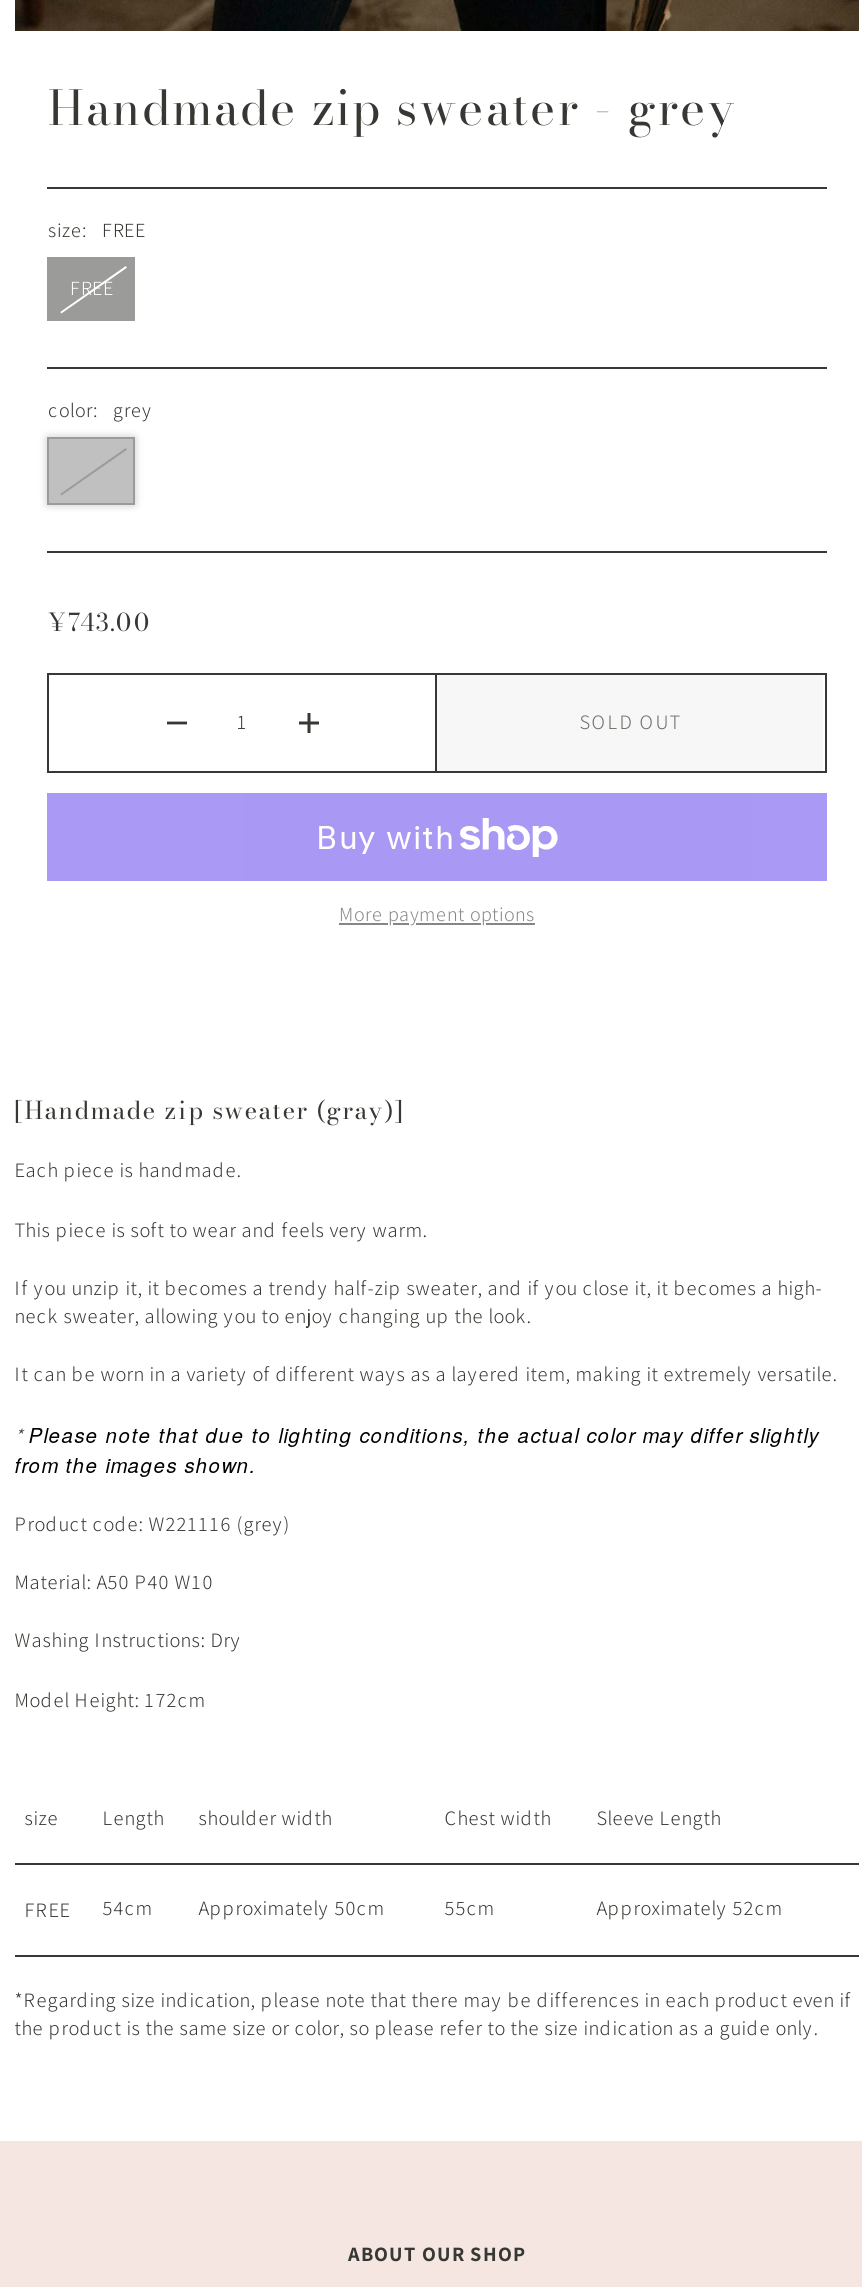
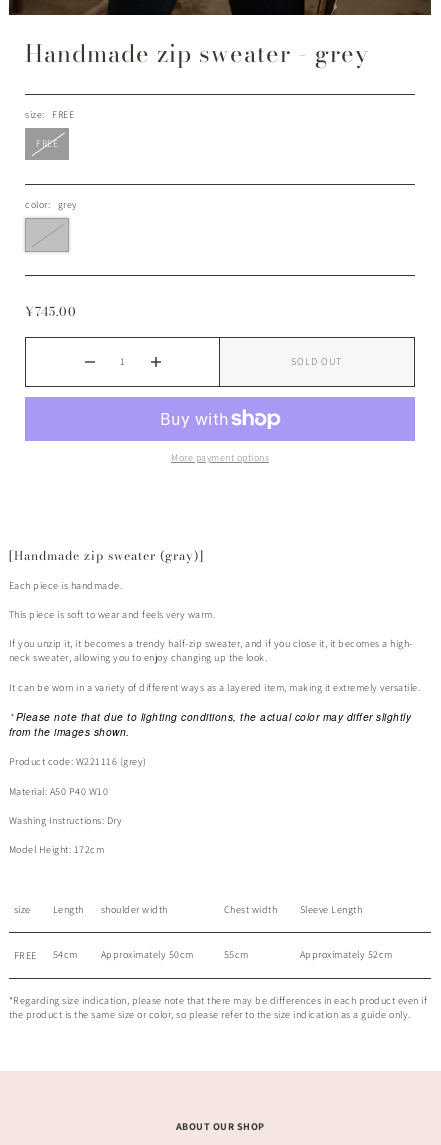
- ¥743.00
+ ¥745.00
